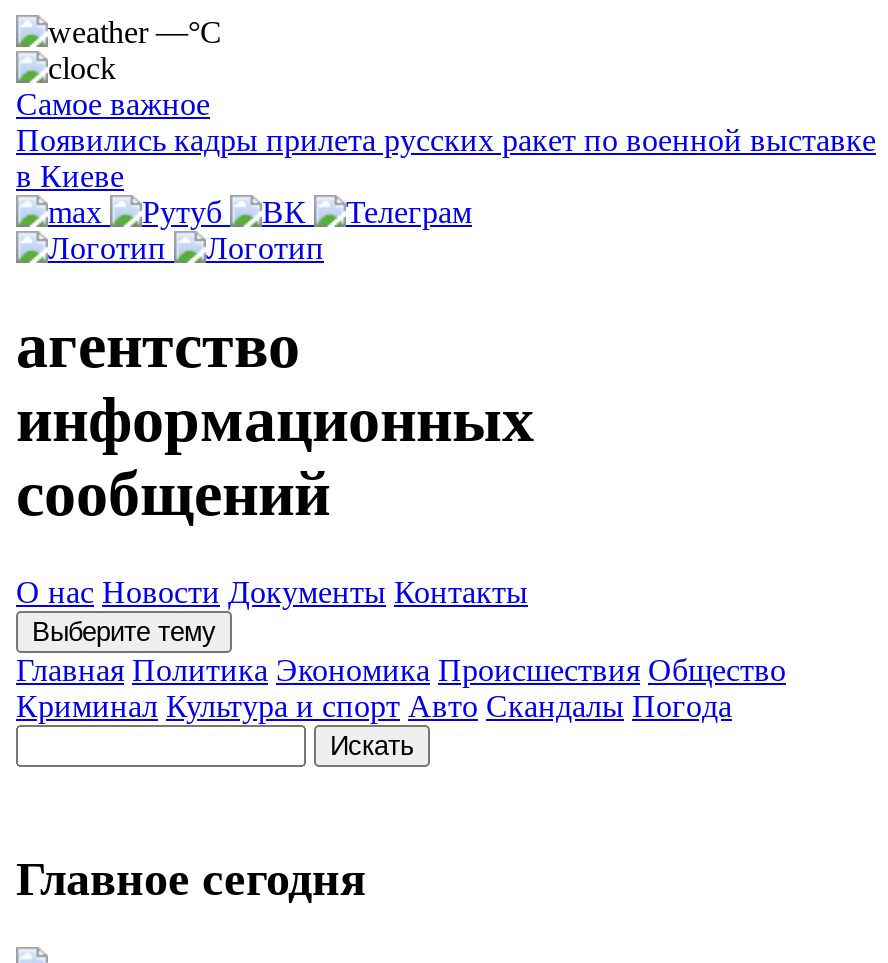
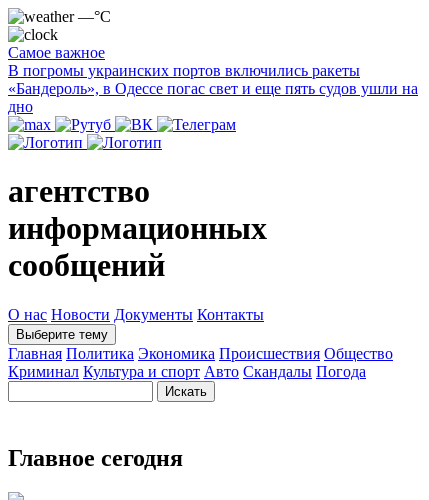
- Появились кадры прилета русских ракет по военной выставке
- в Киеве
+ В погромы украинских портов включились ракеты
+ «Бандероль», в Одессе погас свет и еще пять судов ушли на
+ дно
